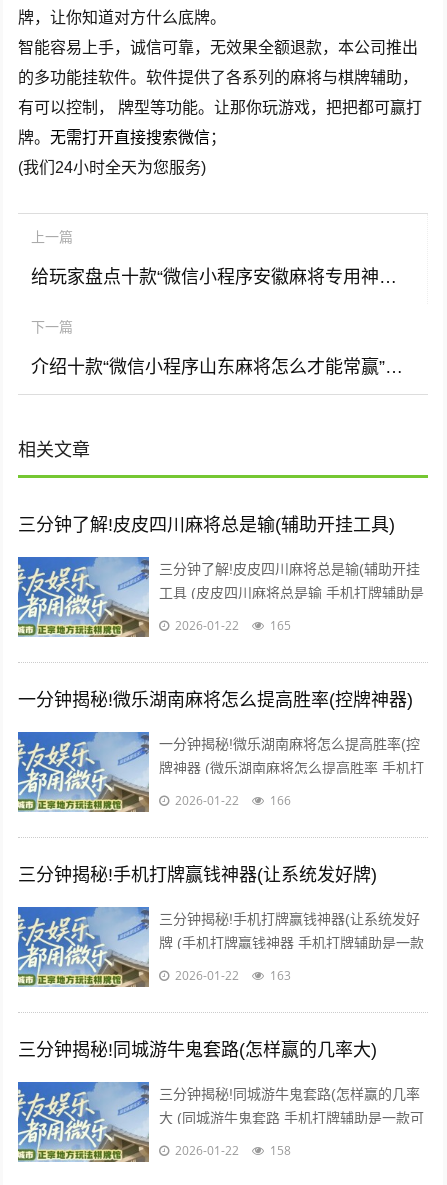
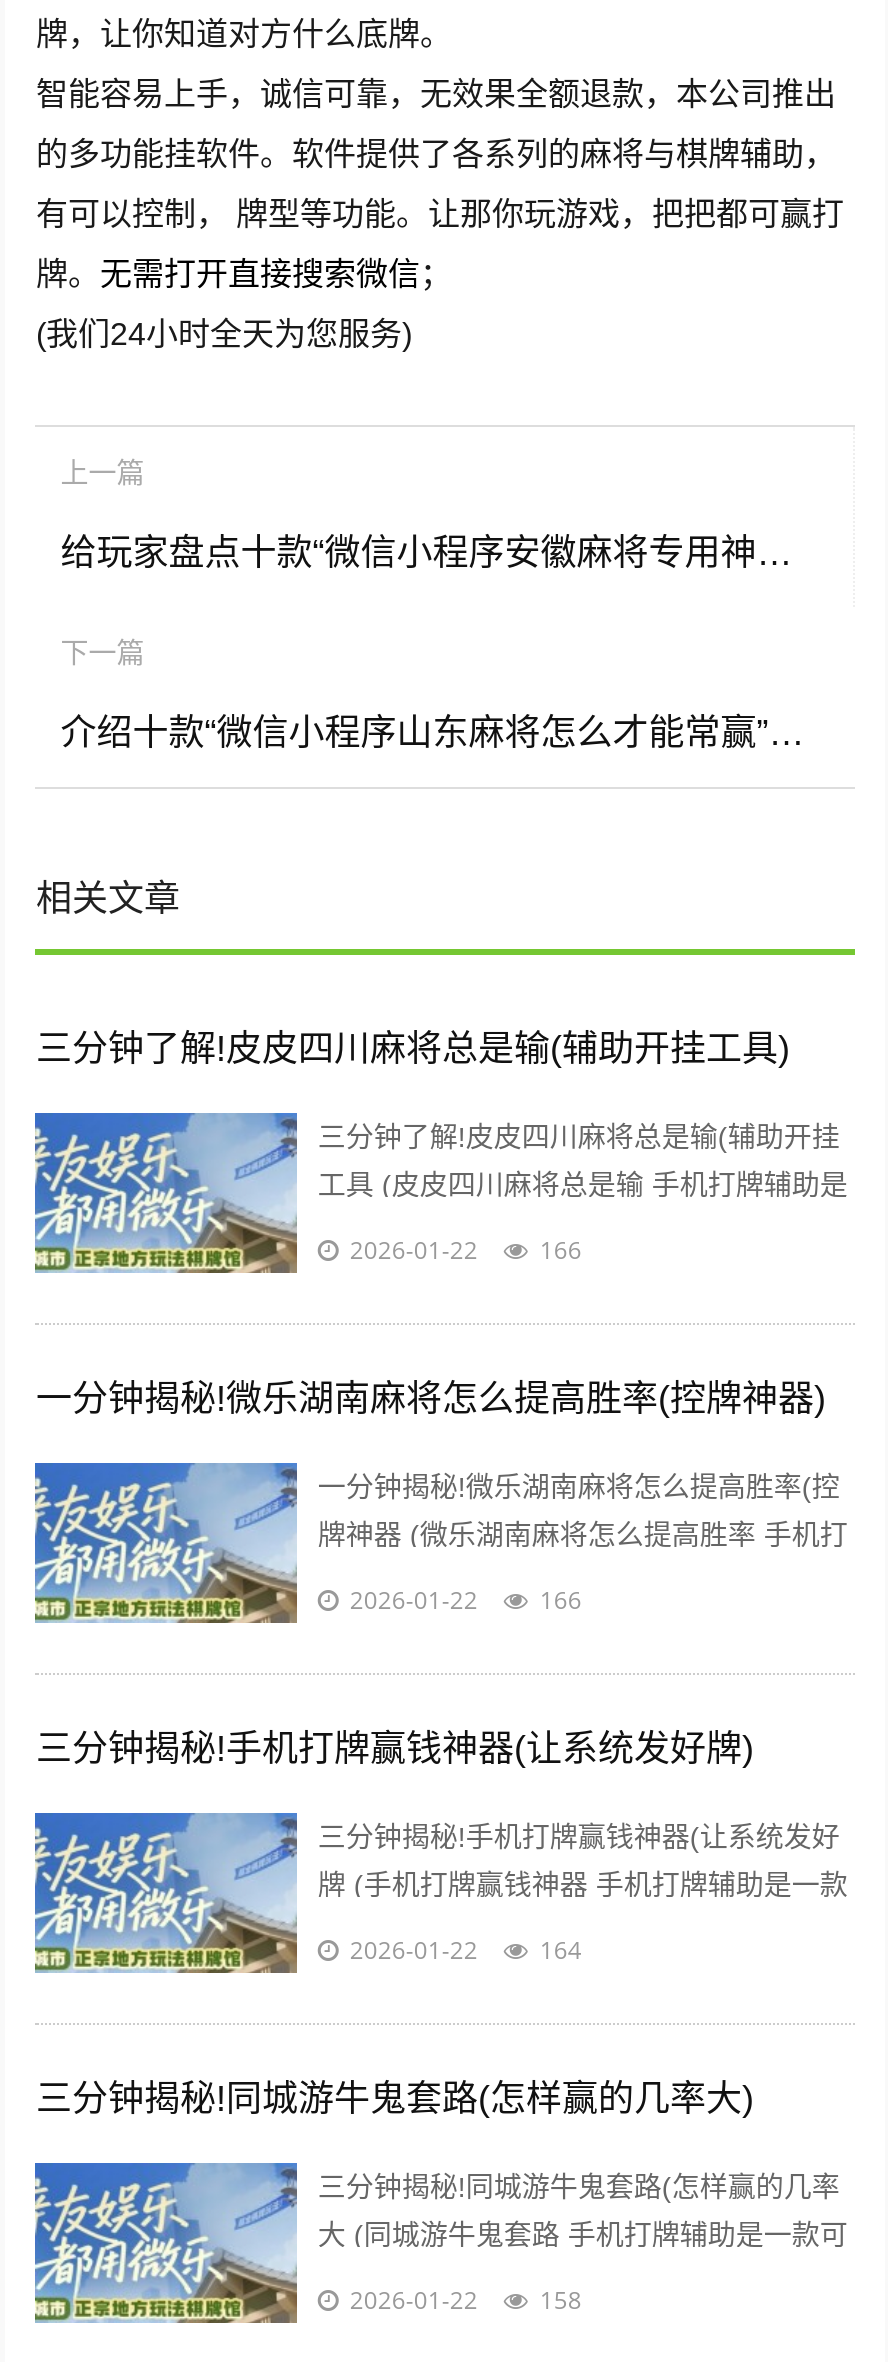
- 165
+ 166

- 163
+ 164
